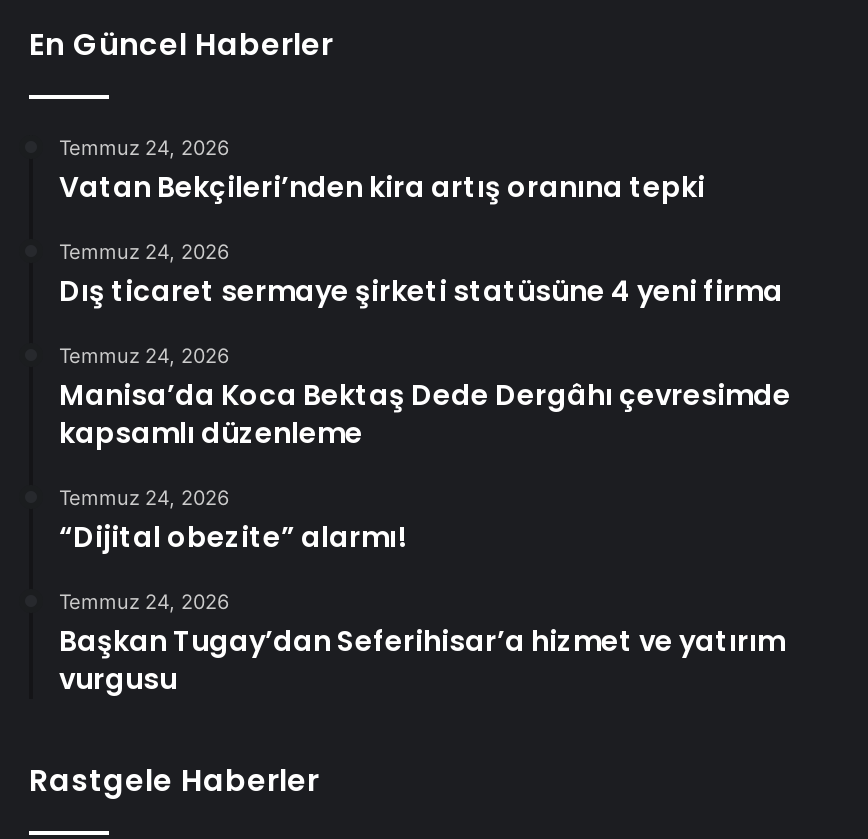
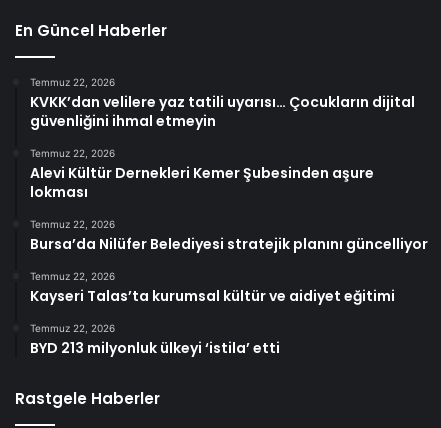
- Temmuz 24, 2026
- Vatan Bekçileri’nden kira artış oranına tepki
+ Temmuz 22, 2026
+ KVKK’dan velilere yaz tatili uyarısı… Çocukların dijital
+ güvenliğini ihmal etmeyin

- Temmuz 24, 2026
- Dış ticaret sermaye şirketi statüsüne 4 yeni firma
+ Temmuz 22, 2026
+ Alevi Kültür Dernekleri Kemer Şubesinden aşure
+ lokması

- Temmuz 24, 2026
- Manisa’da Koca Bektaş Dede Dergâhı çevresimde
- kapsamlı düzenleme
+ Temmuz 22, 2026
+ Bursa’da Nilüfer Belediyesi stratejik planını güncelliyor

- Temmuz 24, 2026
- “Dijital obezite” alarmı!
+ Temmuz 22, 2026
+ Kayseri Talas’ta kurumsal kültür ve aidiyet eğitimi

- Temmuz 24, 2026
- Başkan Tugay’dan Seferihisar’a hizmet ve yatırım
- vurgusu
+ Temmuz 22, 2026
+ BYD 213 milyonluk ülkeyi ‘istila’ etti
